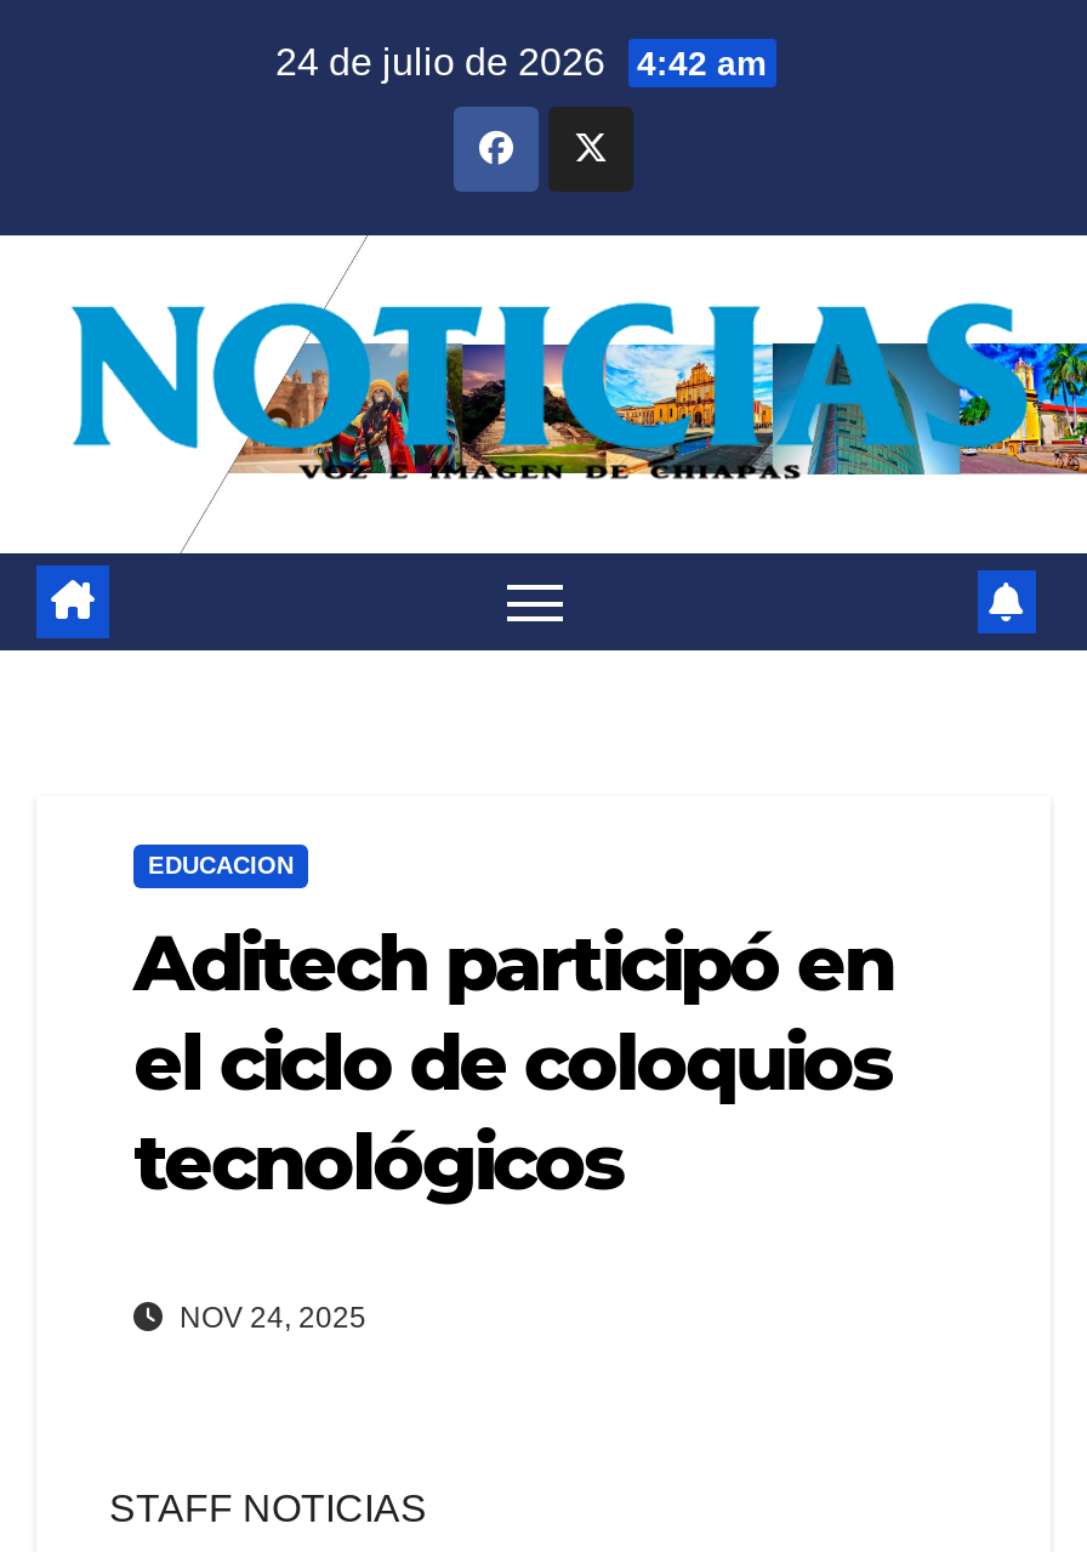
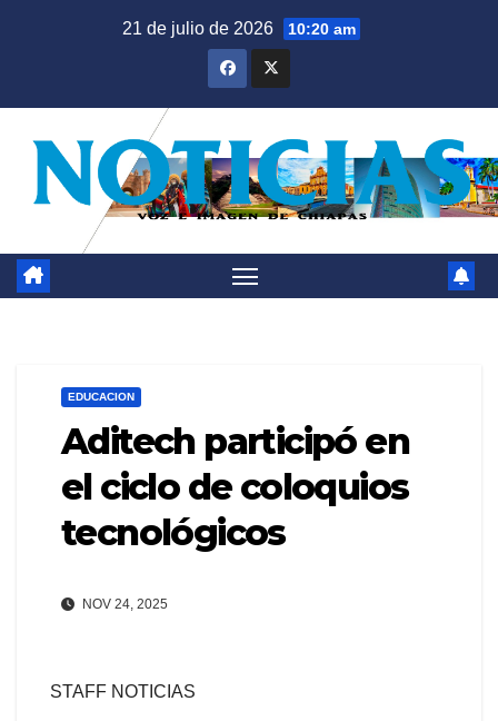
- 24 de julio de 2026 4:42 am
+ 21 de julio de 2026 10:20 am
